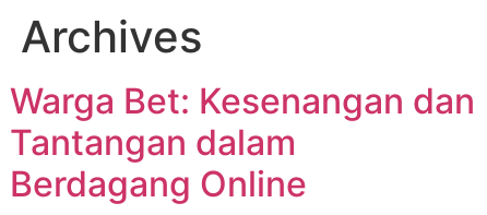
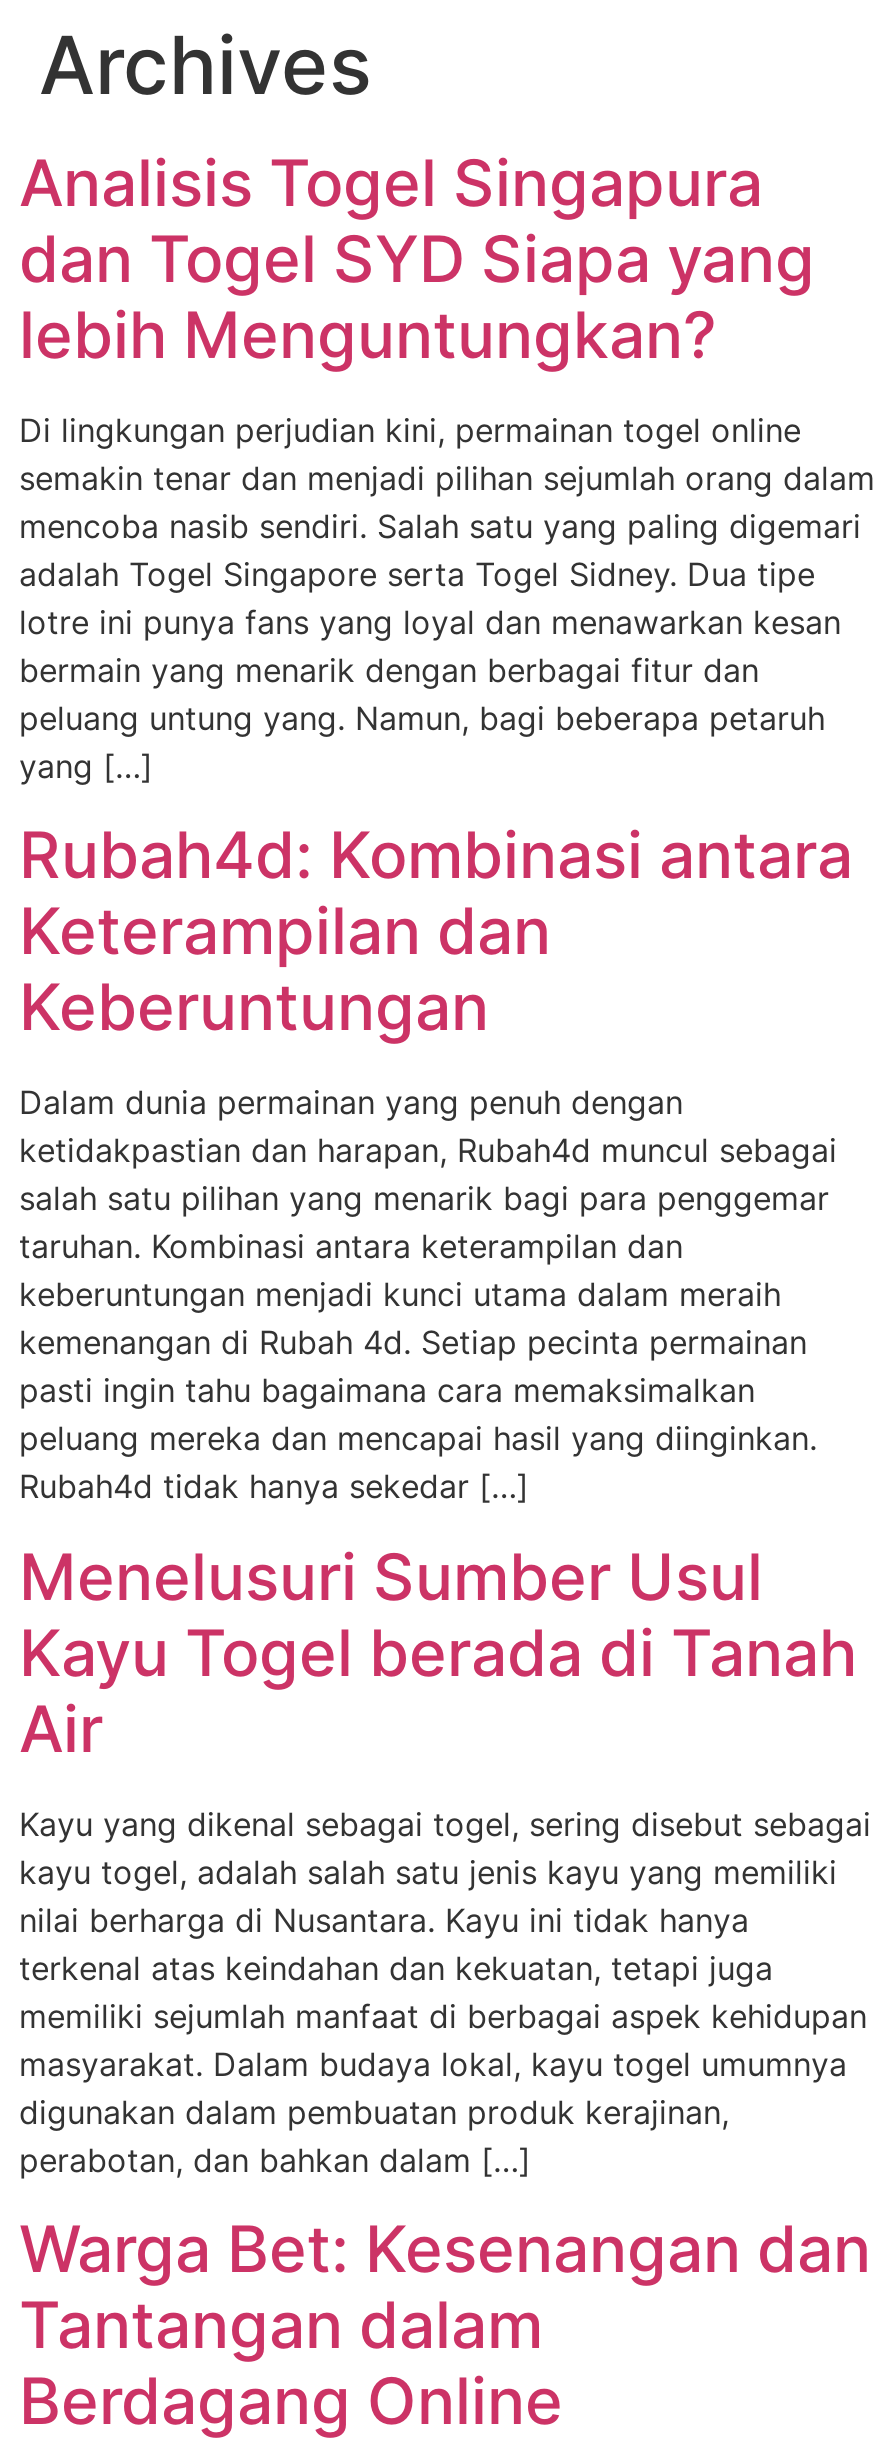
+ Analisis Togel Singapura
+ dan Togel SYD Siapa yang
+ lebih Menguntungkan?
+ Di lingkungan perjudian kini, permainan togel online
+ semakin tenar dan menjadi pilihan sejumlah orang dalam
+ mencoba nasib sendiri. Salah satu yang paling digemari
+ adalah Togel Singapore serta Togel Sidney. Dua tipe
+ lotre ini punya fans yang loyal dan menawarkan kesan
+ bermain yang menarik dengan berbagai fitur dan
+ peluang untung yang. Namun, bagi beberapa petaruh
+ yang […]
+ Rubah4d: Kombinasi antara
+ Keterampilan dan
+ Keberuntungan
+ Dalam dunia permainan yang penuh dengan
+ ketidakpastian dan harapan, Rubah4d muncul sebagai
+ salah satu pilihan yang menarik bagi para penggemar
+ taruhan. Kombinasi antara keterampilan dan
+ keberuntungan menjadi kunci utama dalam meraih
+ kemenangan di Rubah 4d. Setiap pecinta permainan
+ pasti ingin tahu bagaimana cara memaksimalkan
+ peluang mereka dan mencapai hasil yang diinginkan.
+ Rubah4d tidak hanya sekedar […]
+ Menelusuri Sumber Usul
+ Kayu Togel berada di Tanah
+ Air
+ Kayu yang dikenal sebagai togel, sering disebut sebagai
+ kayu togel, adalah salah satu jenis kayu yang memiliki
+ nilai berharga di Nusantara. Kayu ini tidak hanya
+ terkenal atas keindahan dan kekuatan, tetapi juga
+ memiliki sejumlah manfaat di berbagai aspek kehidupan
+ masyarakat. Dalam budaya lokal, kayu togel umumnya
+ digunakan dalam pembuatan produk kerajinan,
+ perabotan, dan bahkan dalam […]
